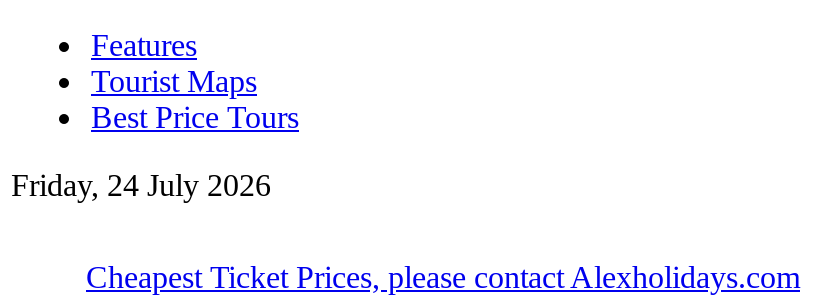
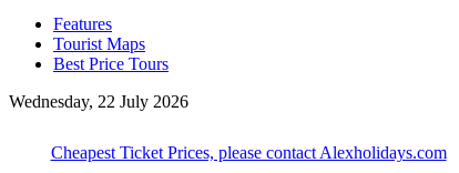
- Friday, 24 July 2026
+ Wednesday, 22 July 2026
